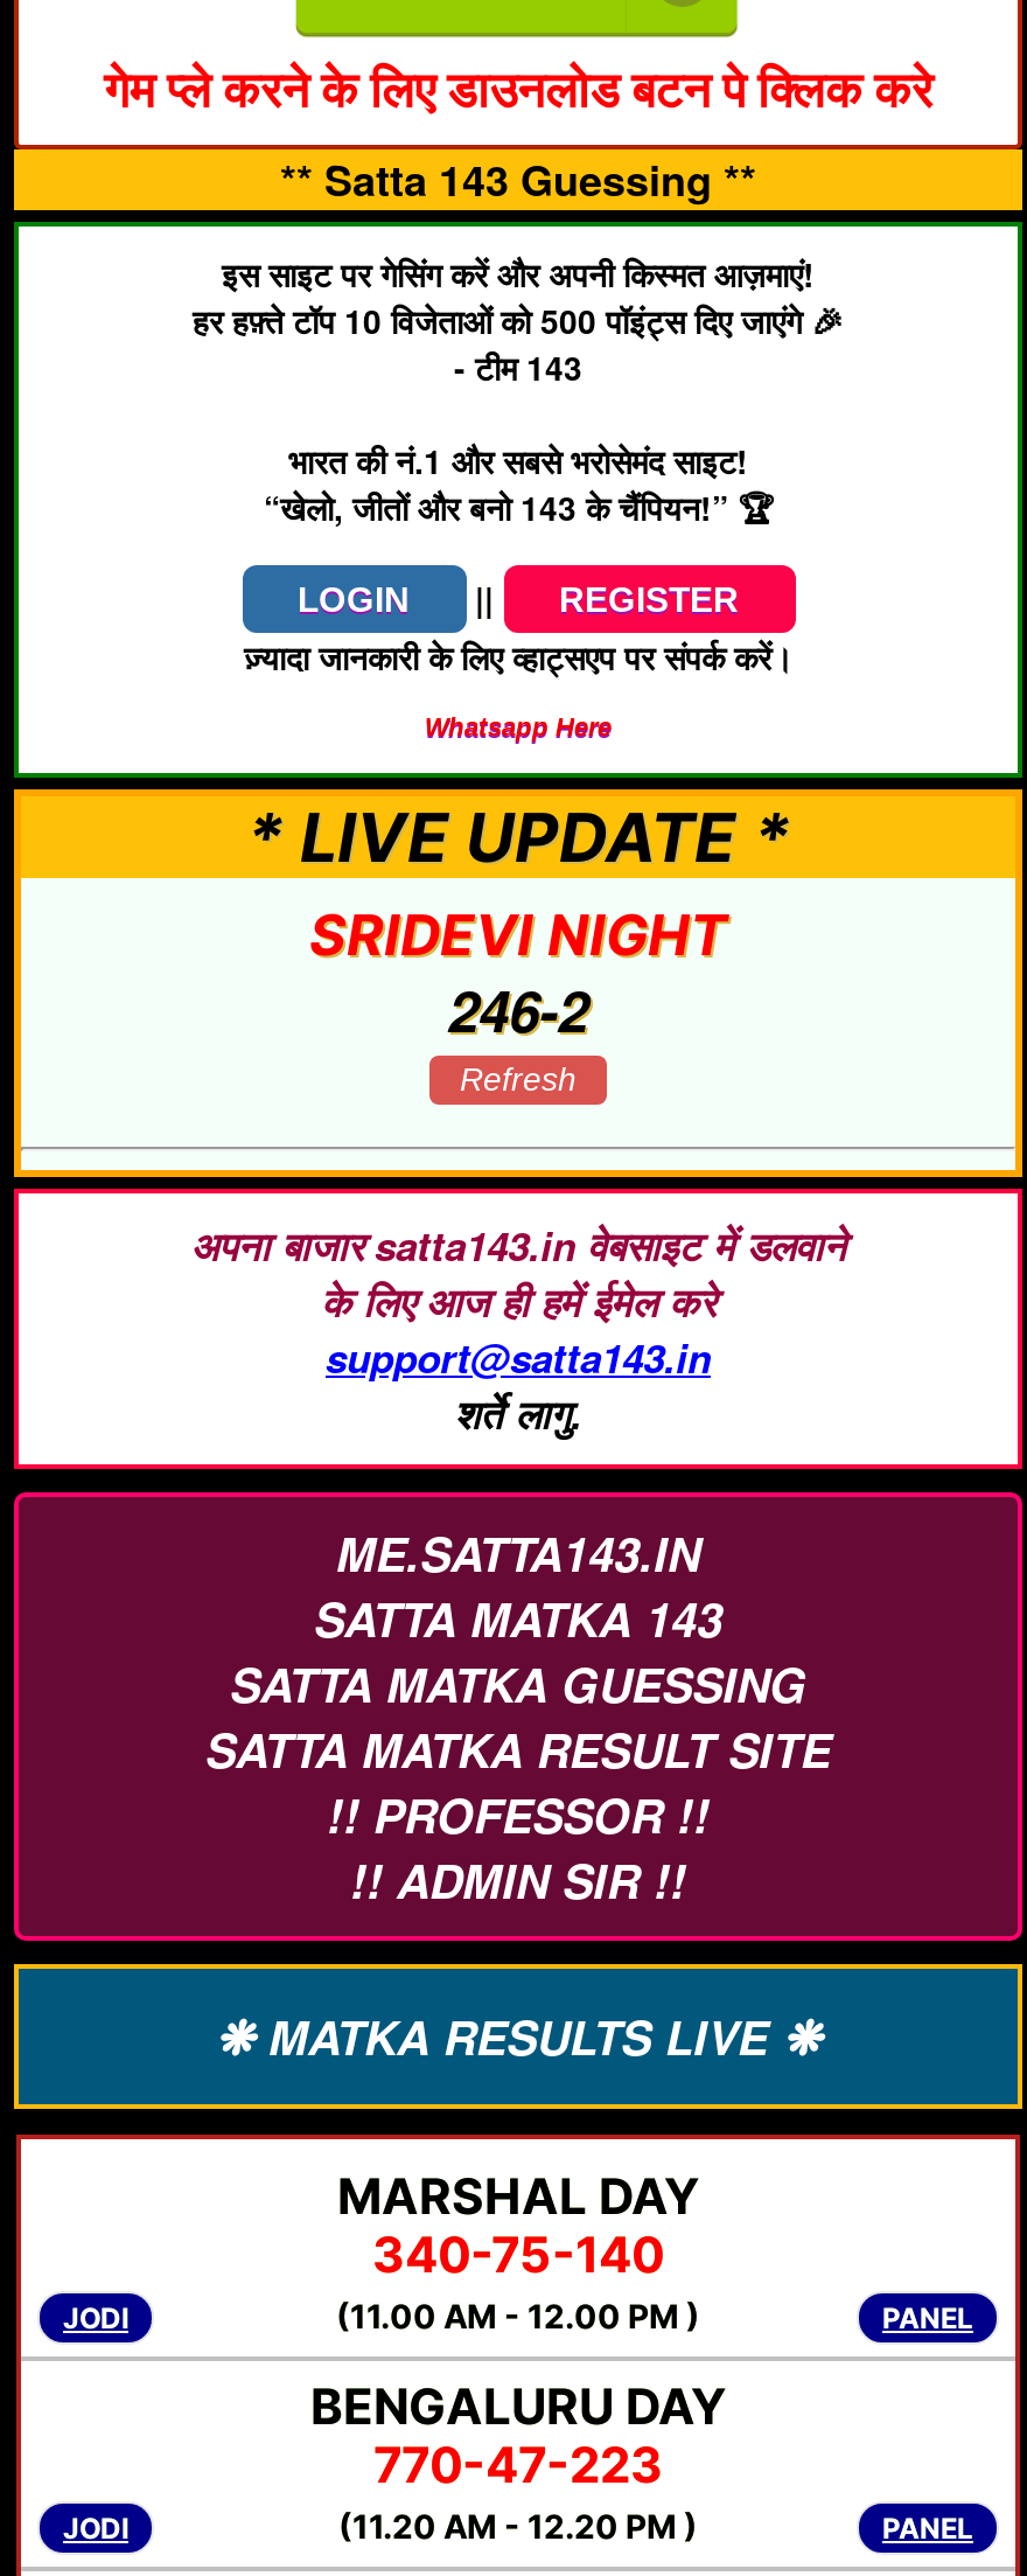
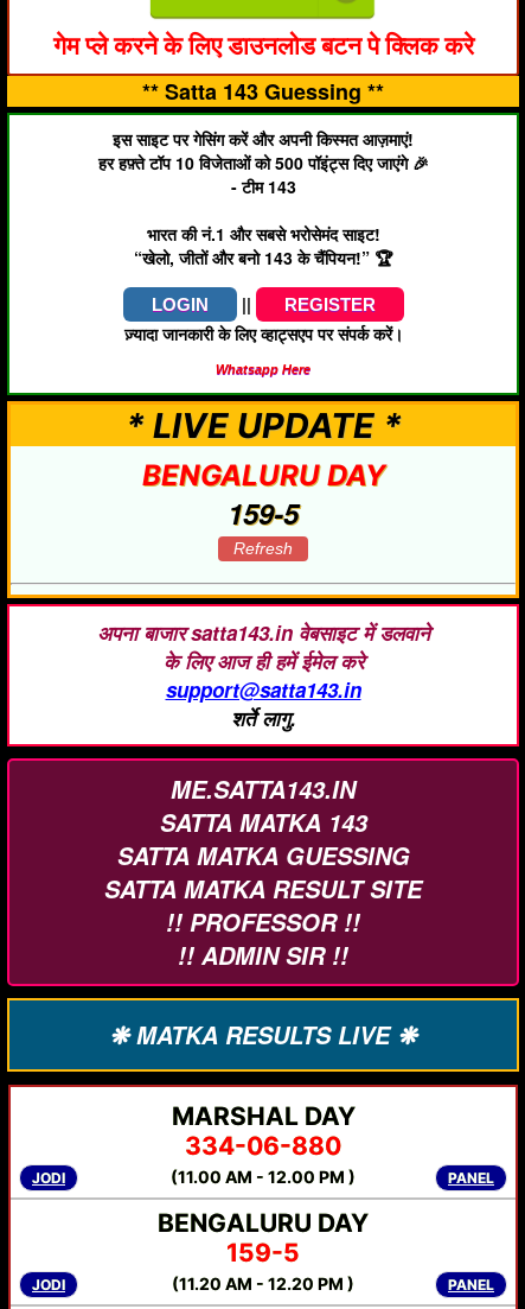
- SRIDEVI NIGHT
- 246-2
+ BENGALURU DAY
+ 159-5

- 340-75-140
+ 334-06-880

- 770-47-223
+ 159-5
